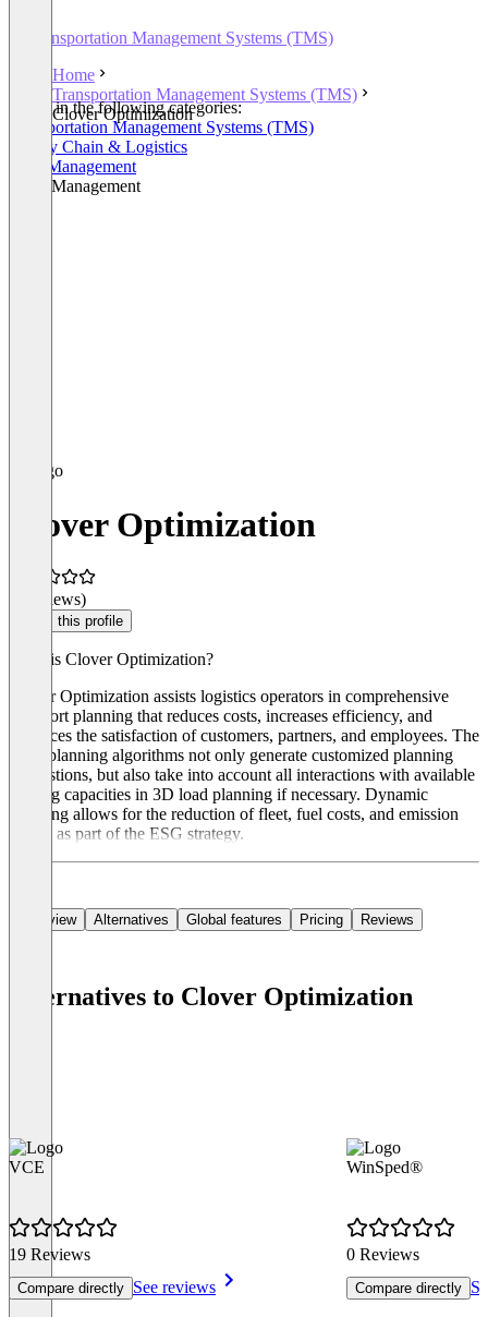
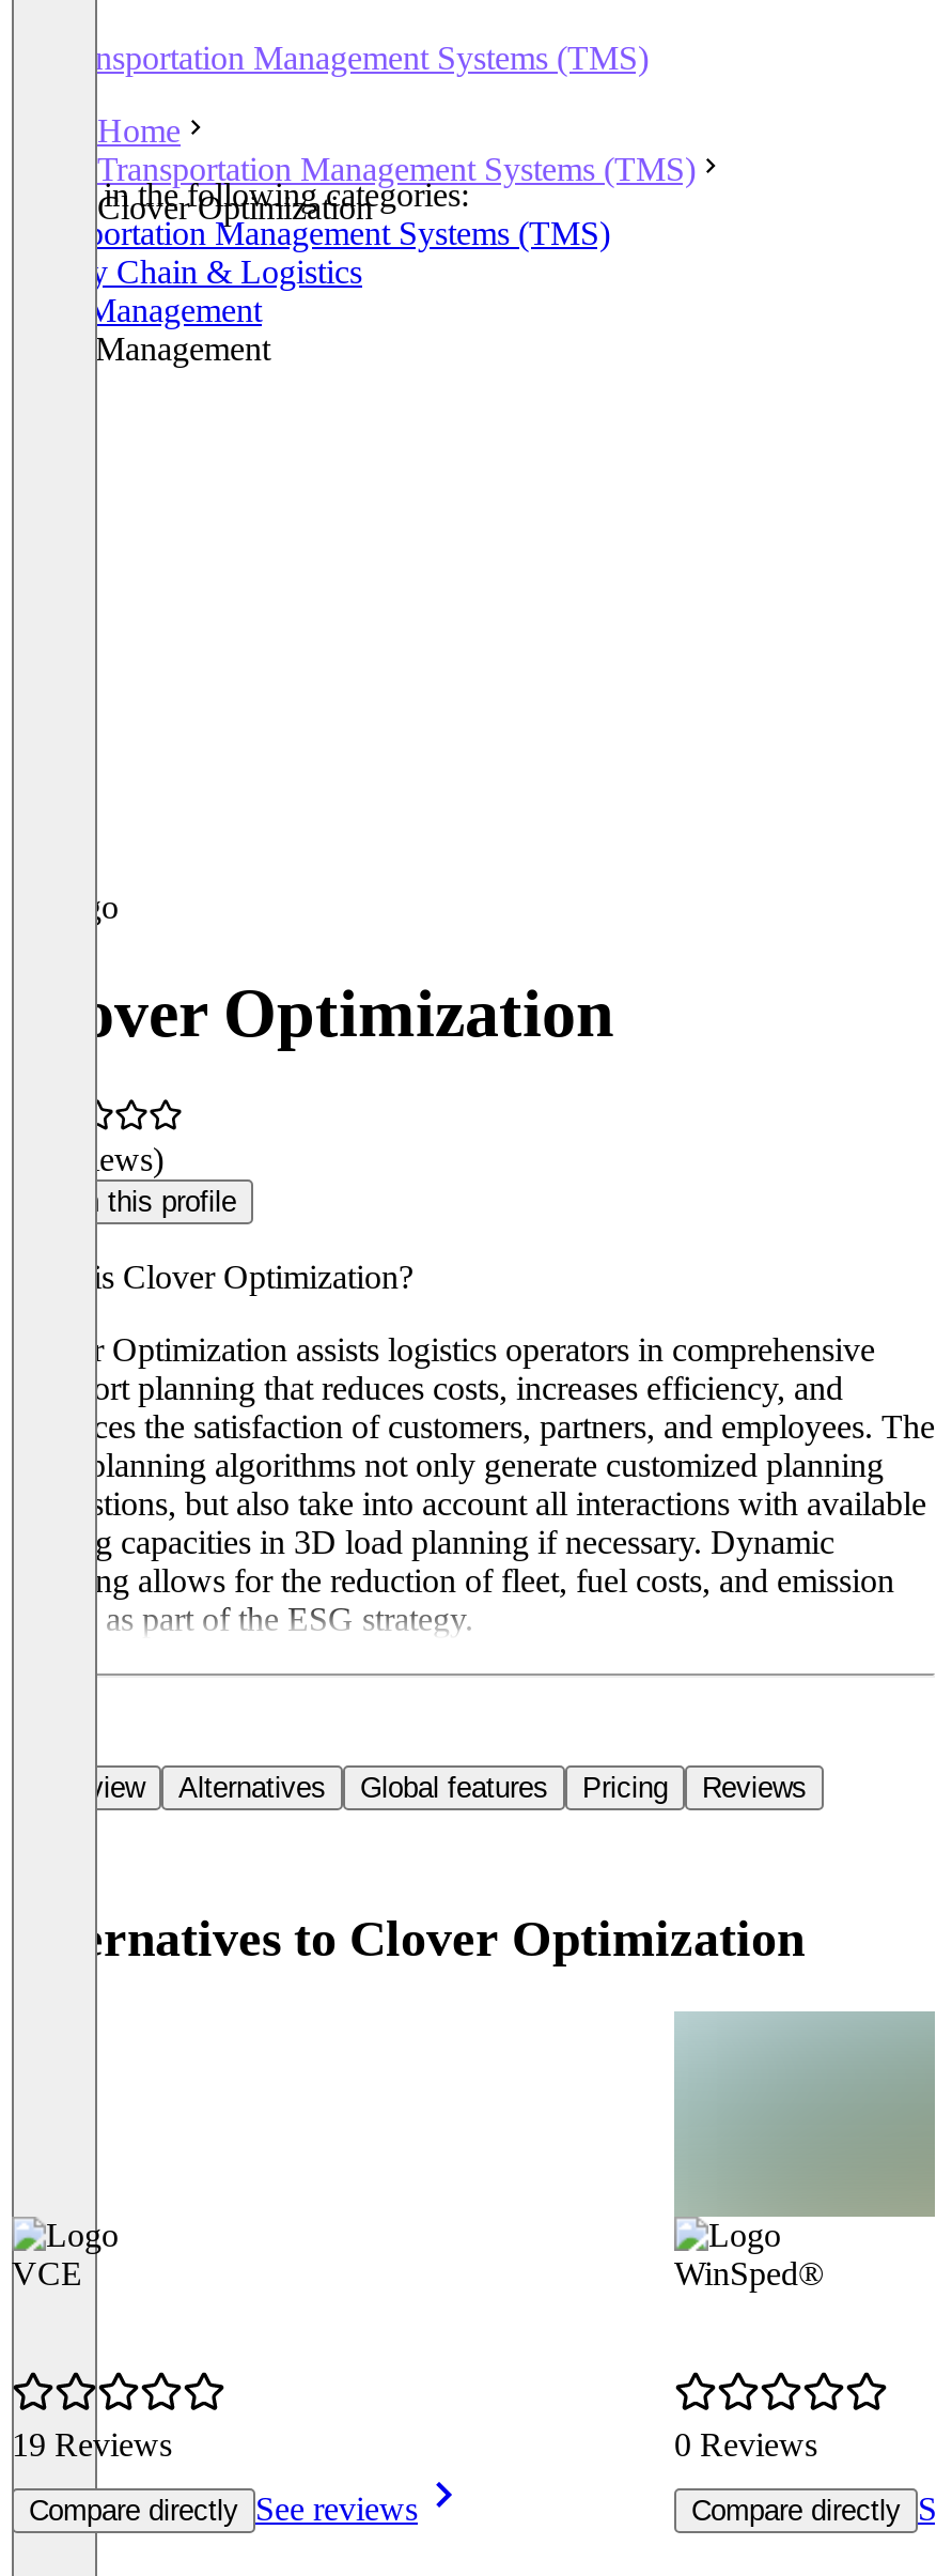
+ [image]
